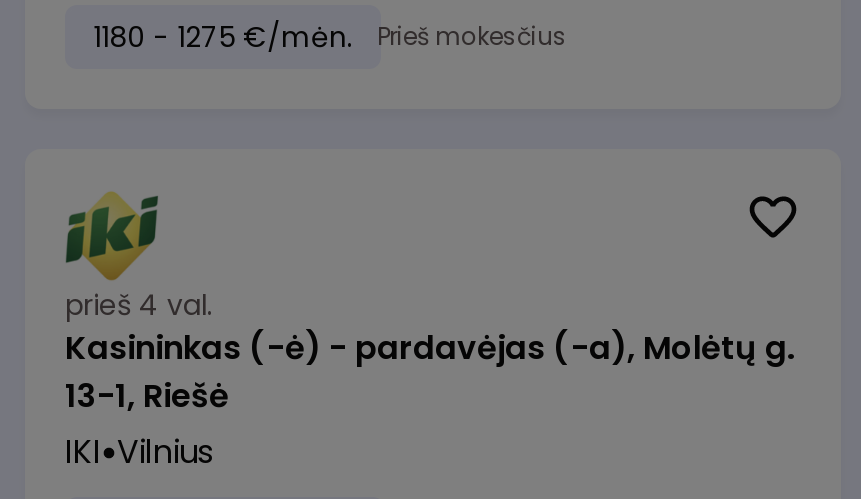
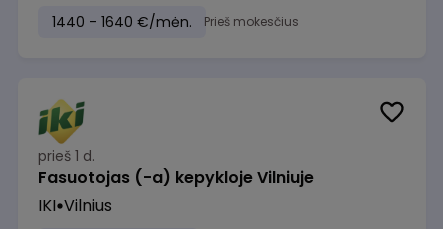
- 1180 - 1275 €/mėn. Prieš mokesčius
+ 1440 - 1640 €/mėn. Prieš mokesčius

- prieš 4 val.
- Kasininkas (-ė) - pardavėjas (-a), Molėtų g.
- 13-1, Riešė
+ prieš 1 d.
+ Fasuotojas (-a) kepykloje Vilniuje
